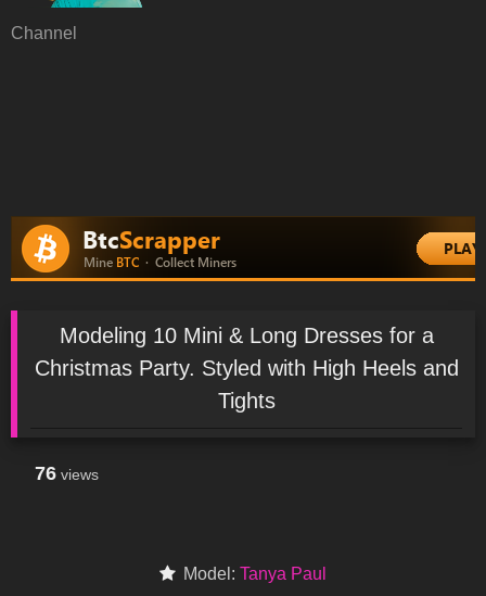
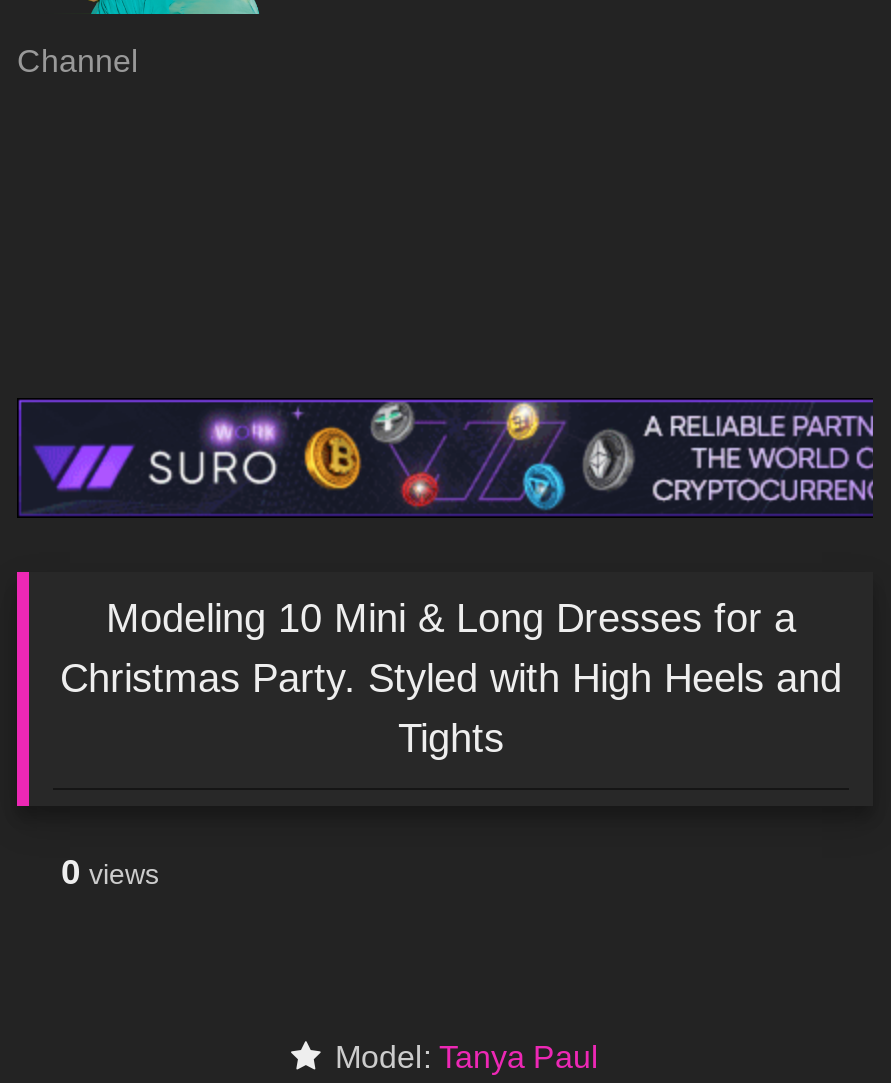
- [image]
+ [image]

- 76 views
+ 0 views
